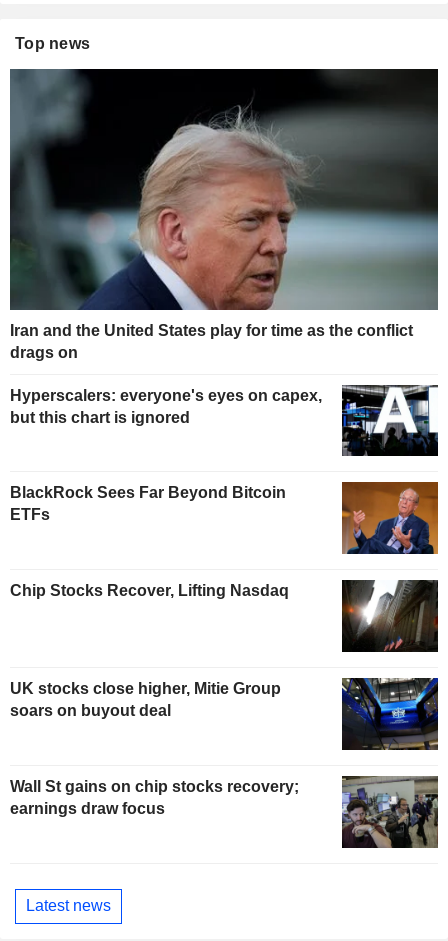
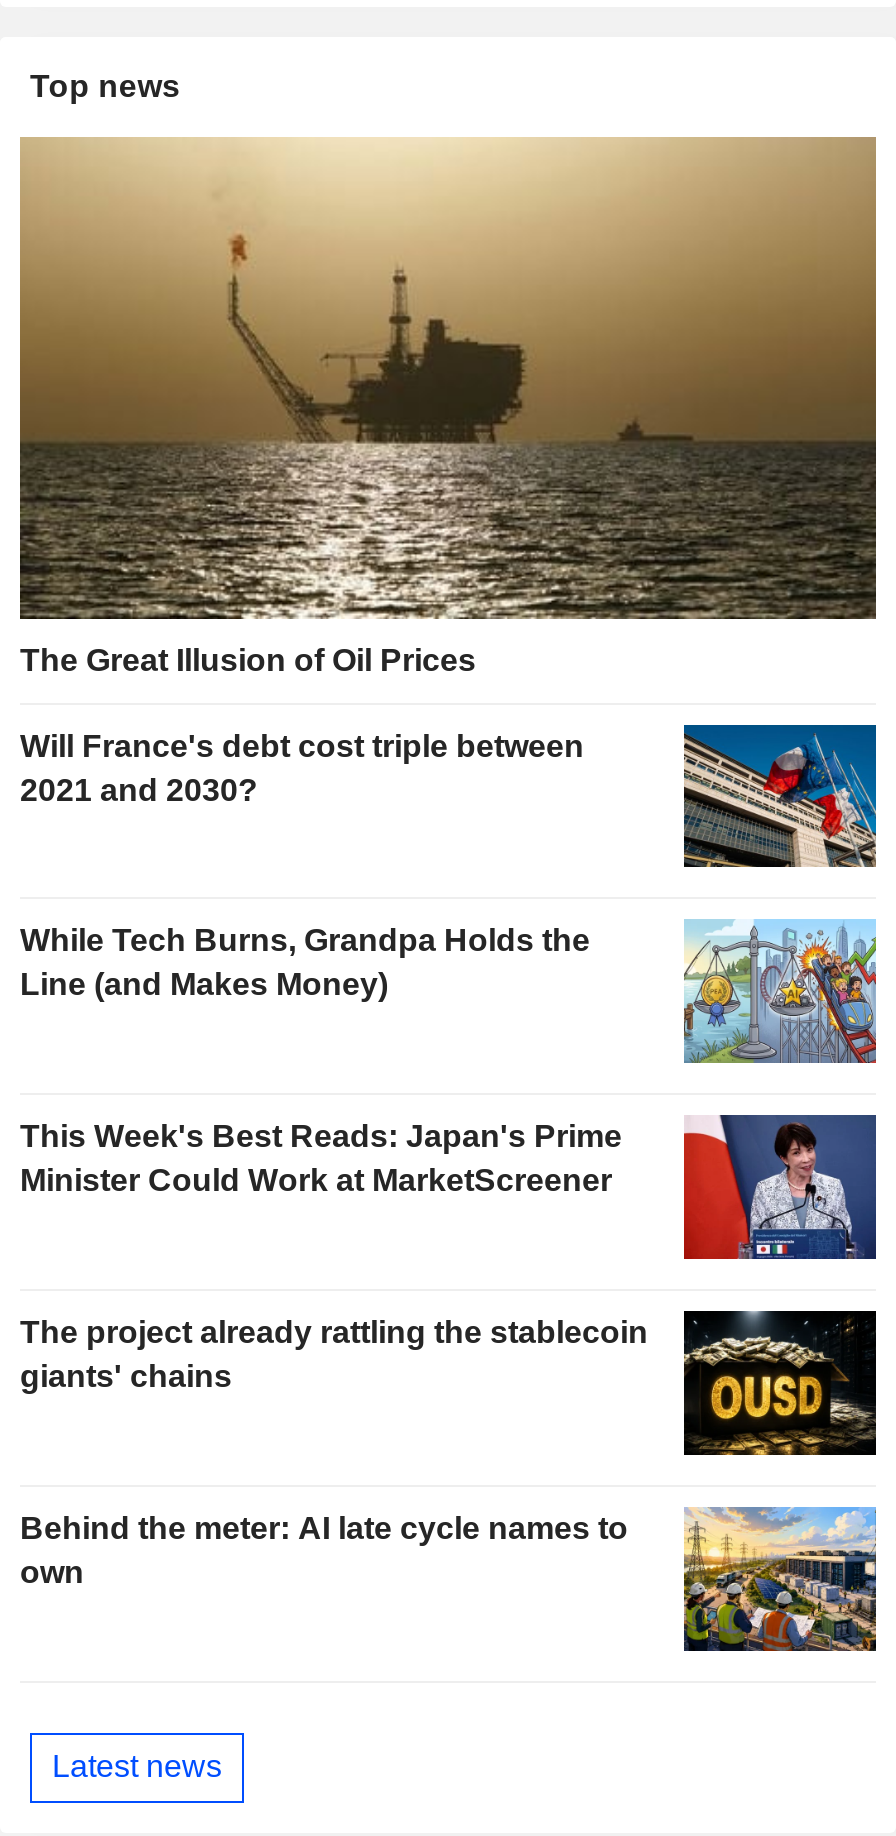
- [image]
- Iran and the United States play for time as the conflict
- drags on
+ [image]
+ The Great Illusion of Oil Prices

- Hyperscalers: everyone's eyes on capex,
- but this chart is ignored
+ Will France's debt cost triple between
+ 2021 and 2030?

- [image]
+ [image]

- BlackRock Sees Far Beyond Bitcoin
- ETFs
+ While Tech Burns, Grandpa Holds the
+ Line (and Makes Money)

- [image]
+ [image]

- Chip Stocks Recover, Lifting Nasdaq
+ This Week's Best Reads: Japan's Prime
+ Minister Could Work at MarketScreener

- [image]
+ [image]

- UK stocks close higher, Mitie Group
- soars on buyout deal
+ The project already rattling the stablecoin
+ giants' chains

- [image]
+ [image]

- Wall St gains on chip stocks recovery;
- earnings draw focus
+ Behind the meter: AI late cycle names to
+ own

- [image]
+ [image]
